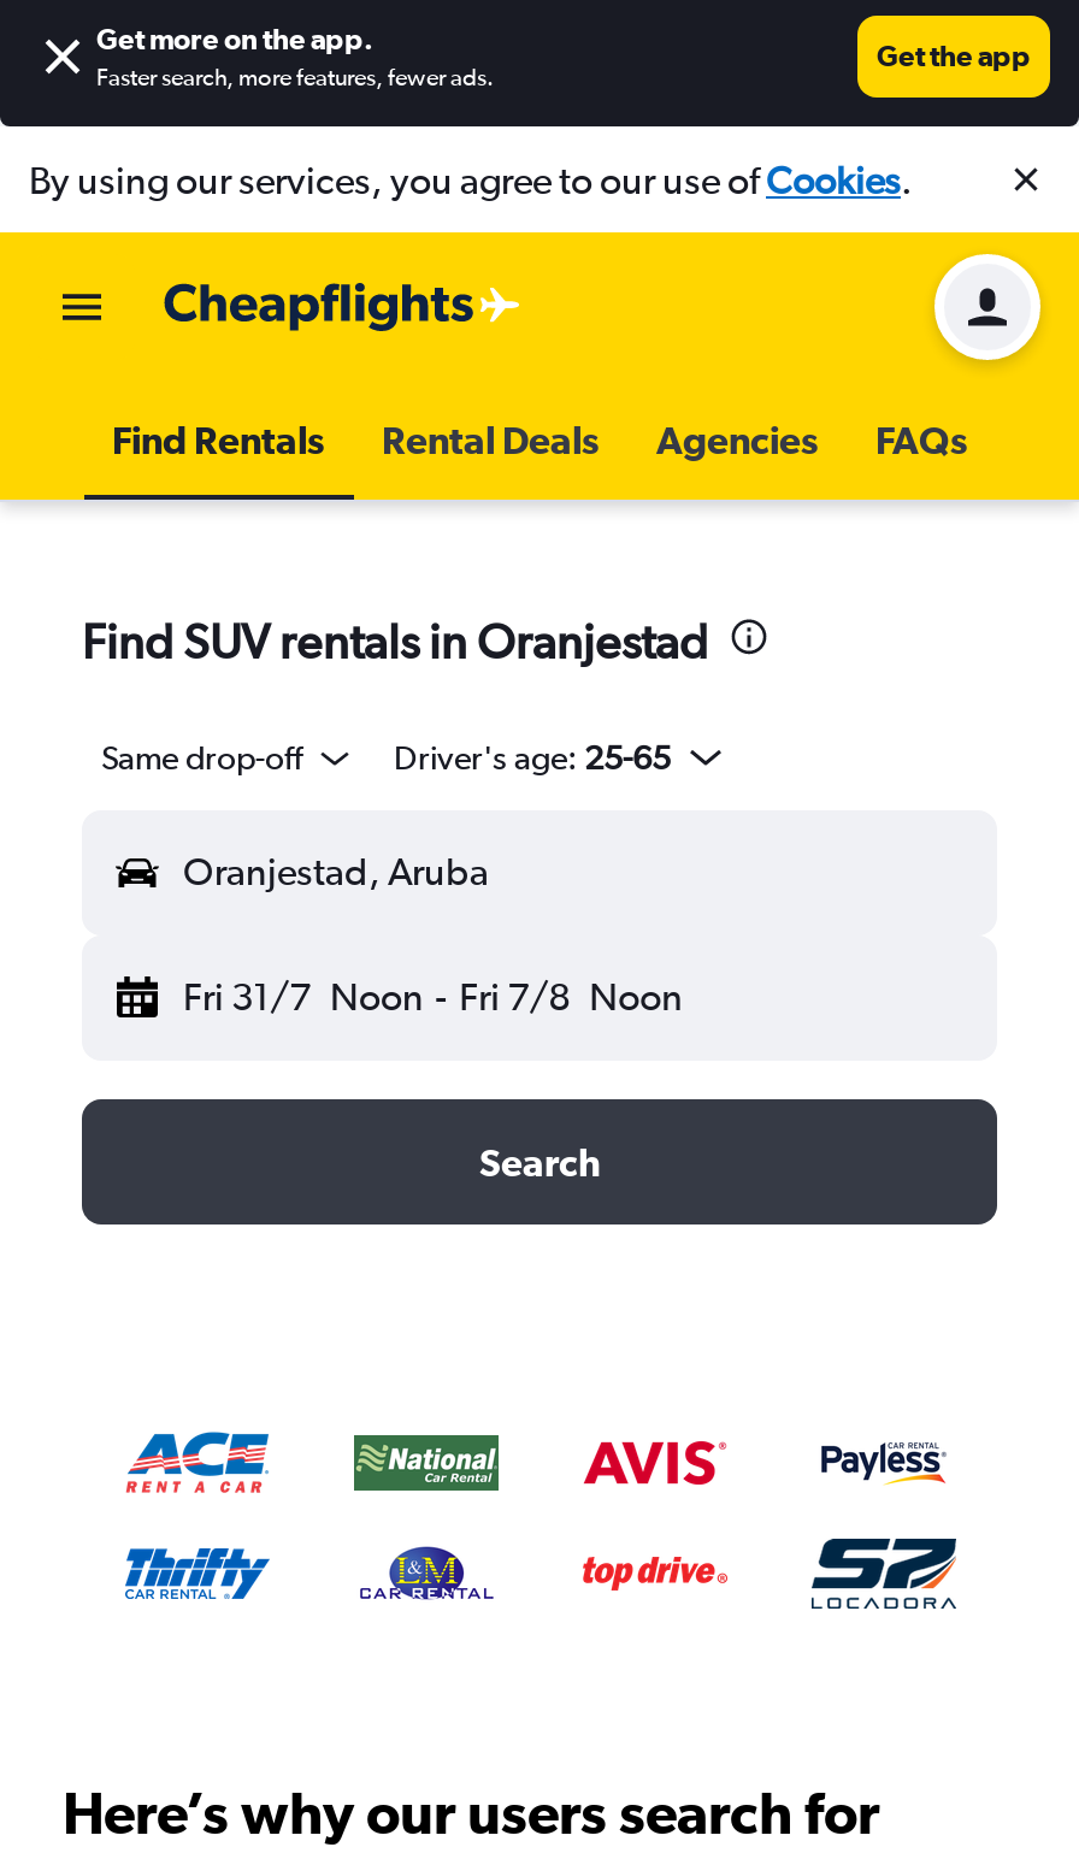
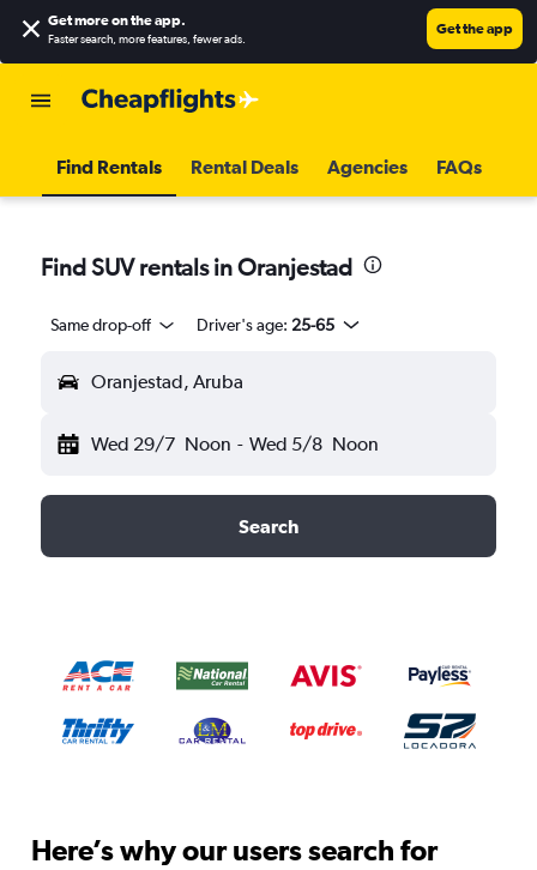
- By using our services, you agree to our use ofCookies.

- [image]

- Fri 31/7 Noon - Fri 7/8 Noon
+ Wed 29/7 Noon - Wed 5/8 Noon
